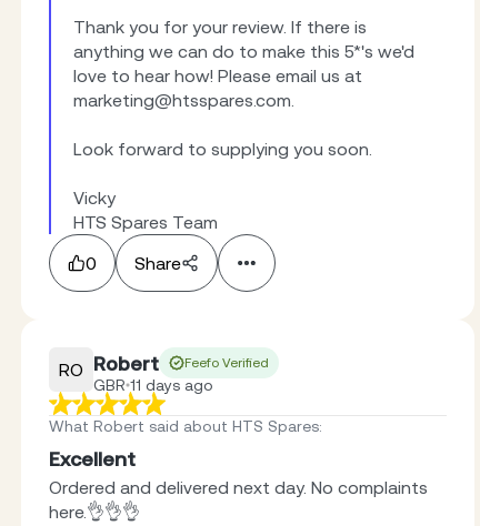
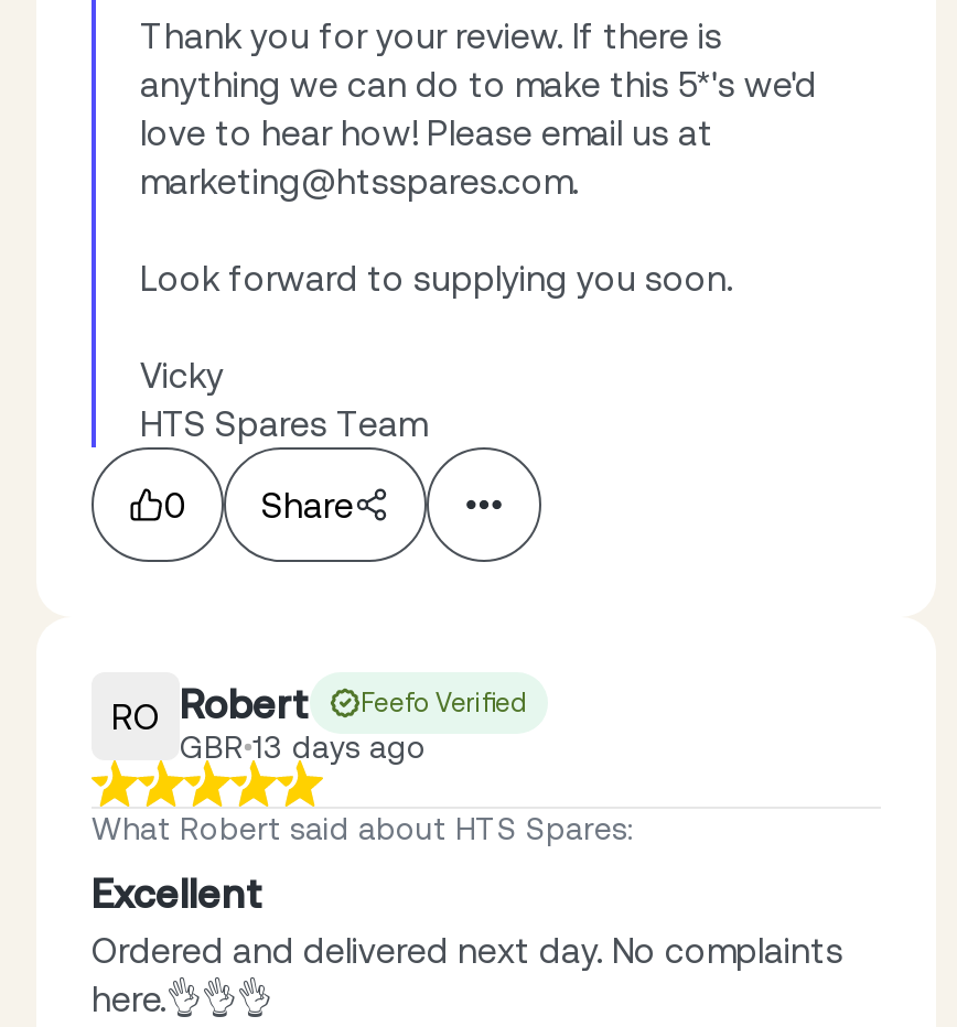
- GBR 11 days ago
+ GBR 13 days ago
